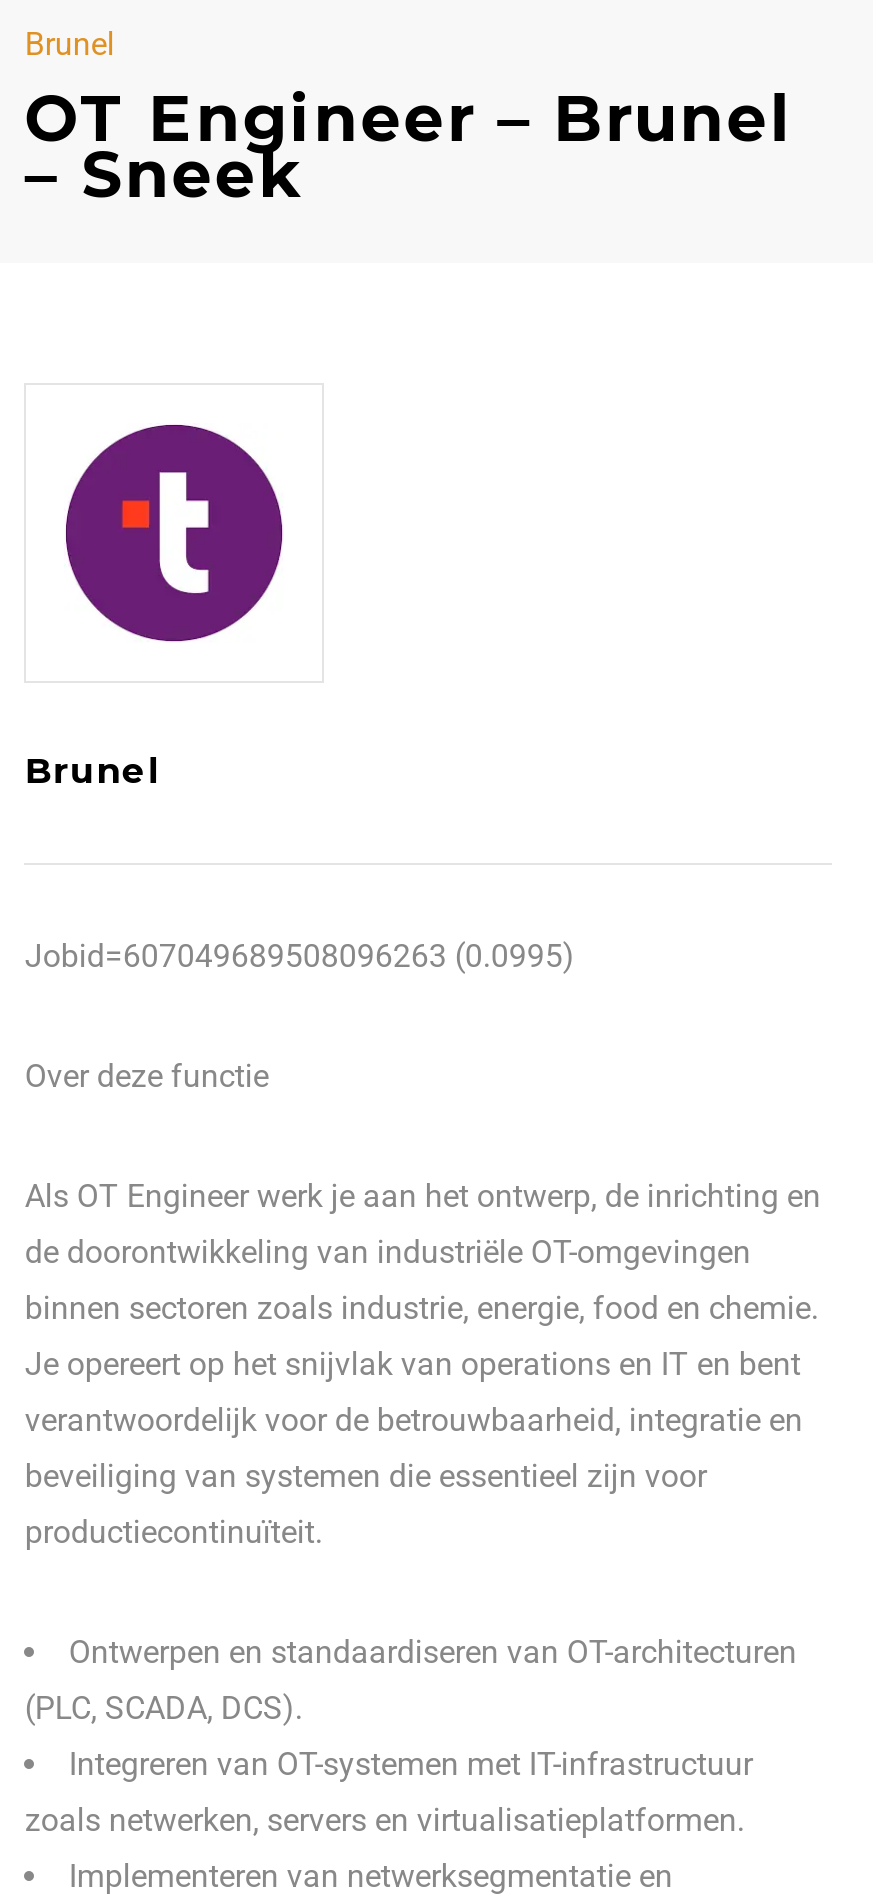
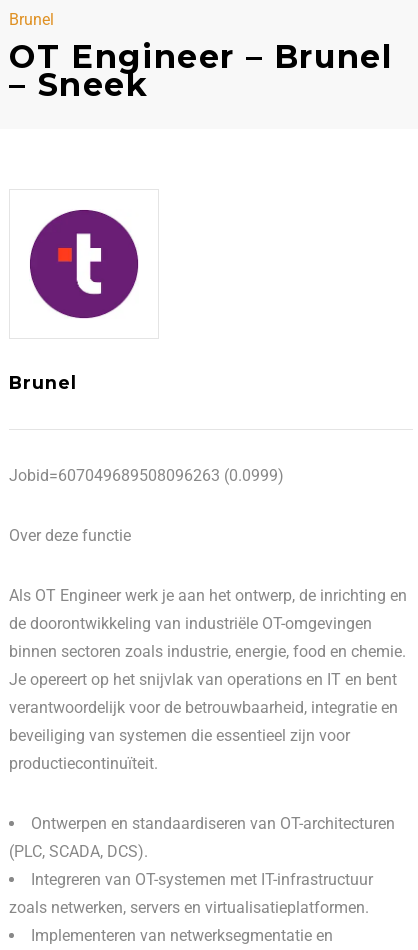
- Jobid=607049689508096263 (0.0995)
+ Jobid=607049689508096263 (0.0999)
